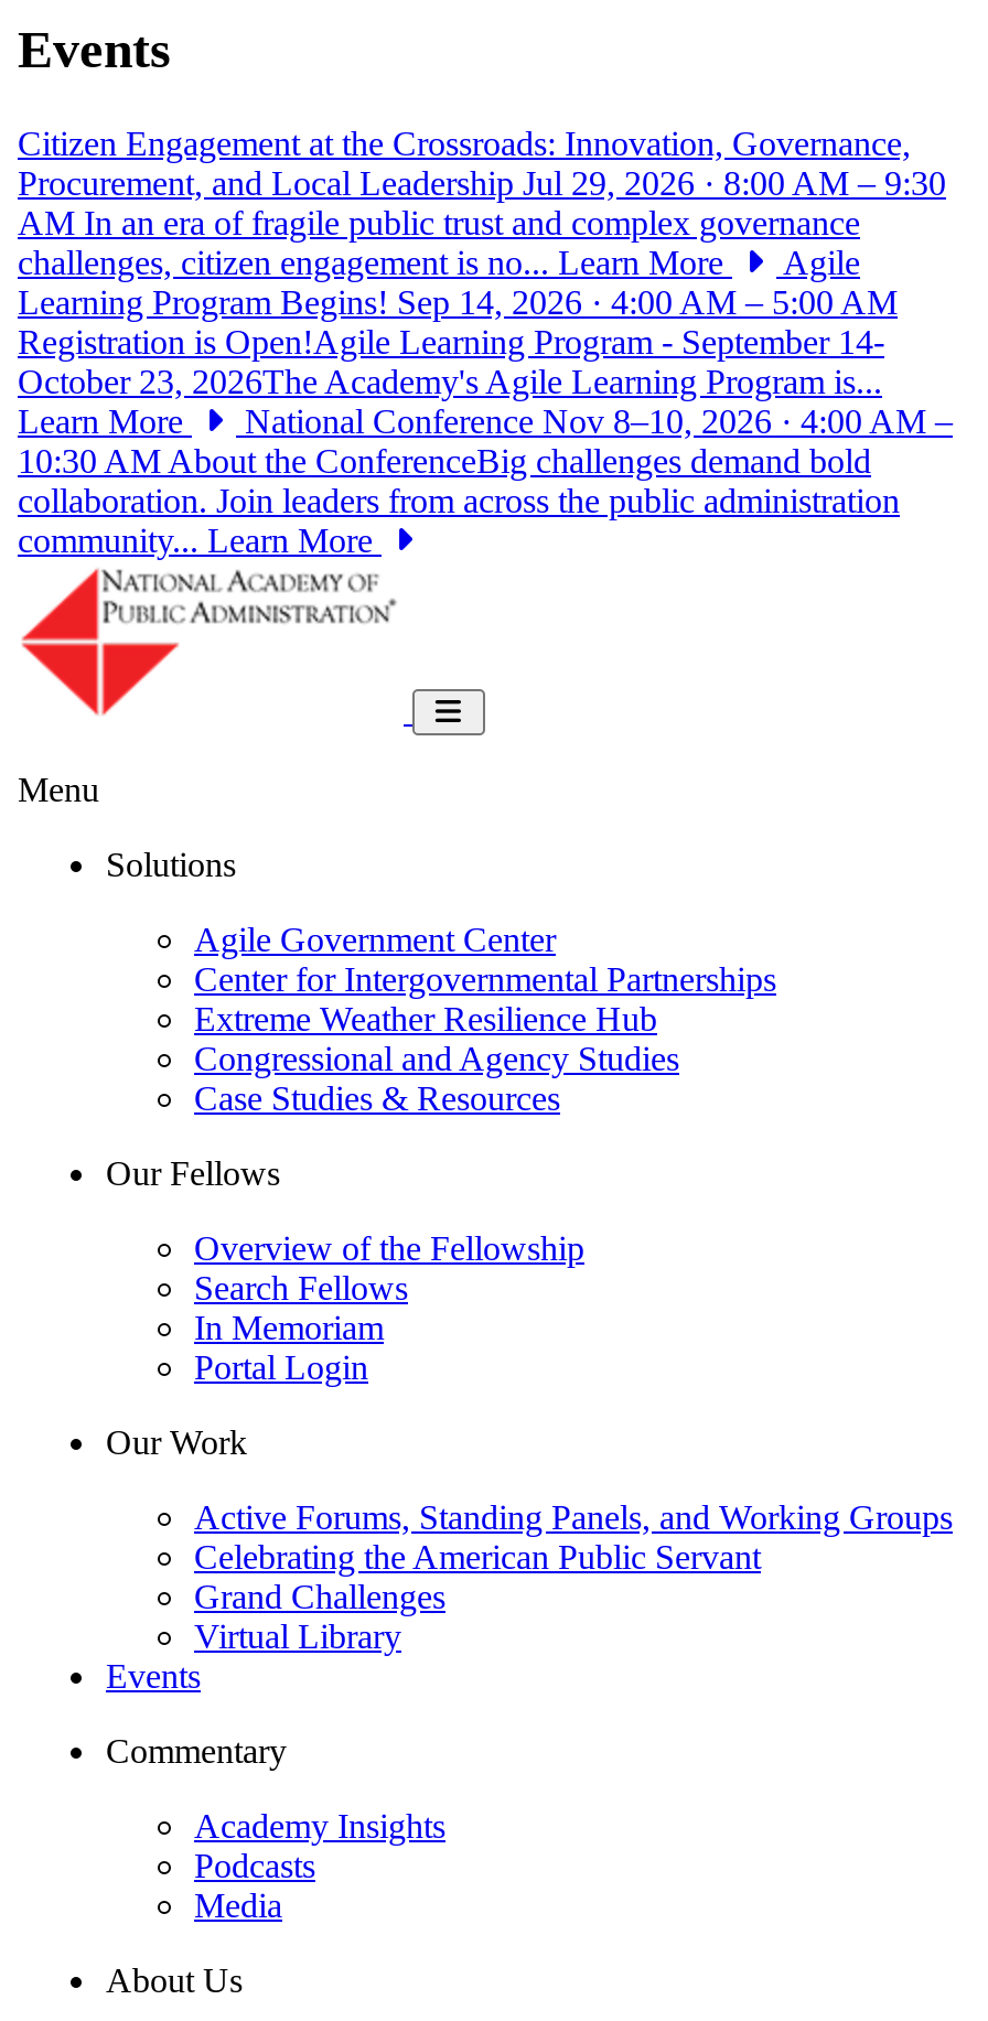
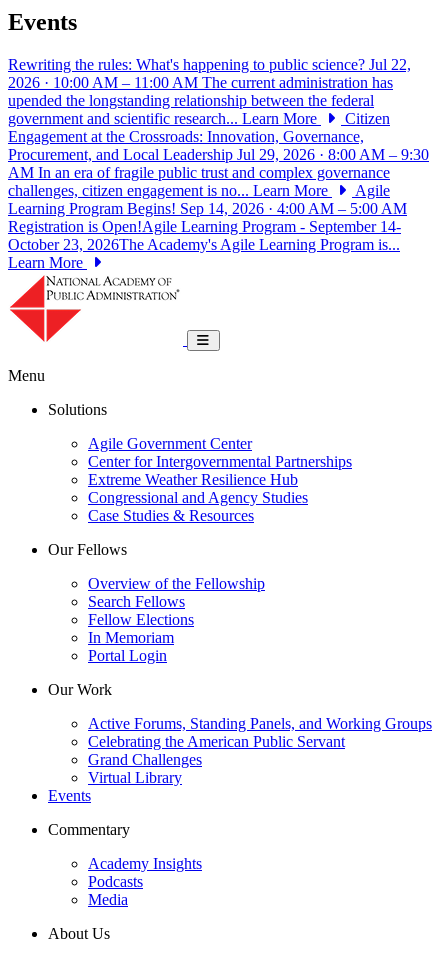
- Citizen Engagement at the Crossroads: Innovation, Governance,
+ Rewriting the rules: What's happening to public science? Jul 22,
+ 2026 · 10:00 AM – 11:00 AM The current administration has
+ upended the longstanding relationship between the federal
+ government and scientific research... Learn More
+ Citizen
+ Engagement at the Crossroads: Innovation, Governance,

moved down: Procurement, and Local Leadership Jul 29, 2026 · 8:00 AM – 9:30 | AM In an era of fragile public trust and complex governance | challenges, citizen engagement is no... Learn More | Agile | Learning Program Begins! Sep 14, 2026 · 4:00 AM – 5:00 AM | Registration is Open!Agile Learning Program - September 14- | October 23, 2026The Academy's Agile Learning Program is... | Learn More

- National Conference Nov 8–10, 2026 · 4:00 AM –
- 10:30 AM About the ConferenceBig challenges demand bold
- collaboration. Join leaders from across the public administration
- community... Learn More

+ Fellow Elections
